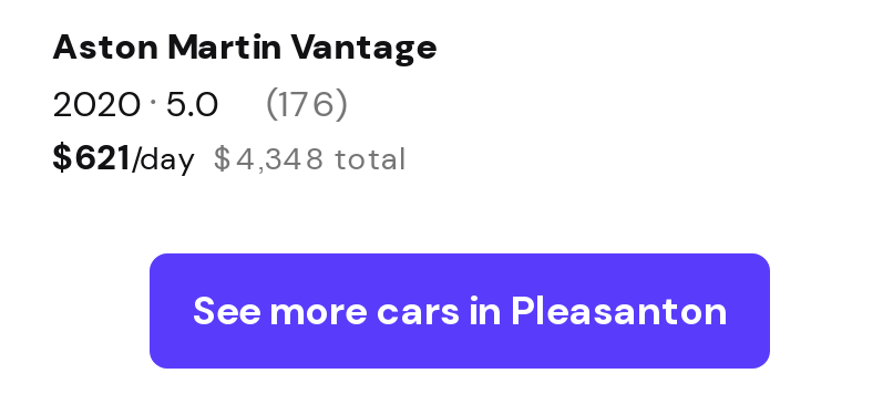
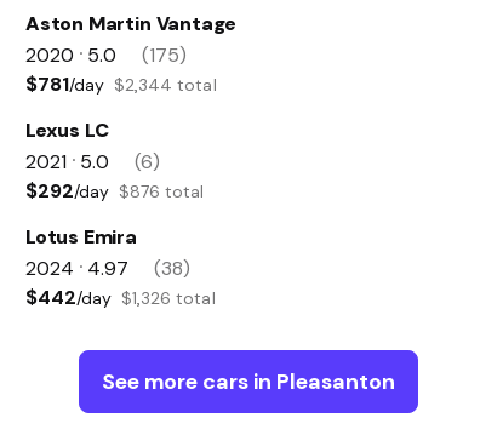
- (176)
- $621/day $4,348 total
+ (175)
+ $781/day $2,344 total
+ Lexus LC
+ 2021 • 5.0
+ (6)
+ $292/day $876 total
+ Lotus Emira
+ 2024 • 4.97
+ (38)
+ $442/day $1,326 total
